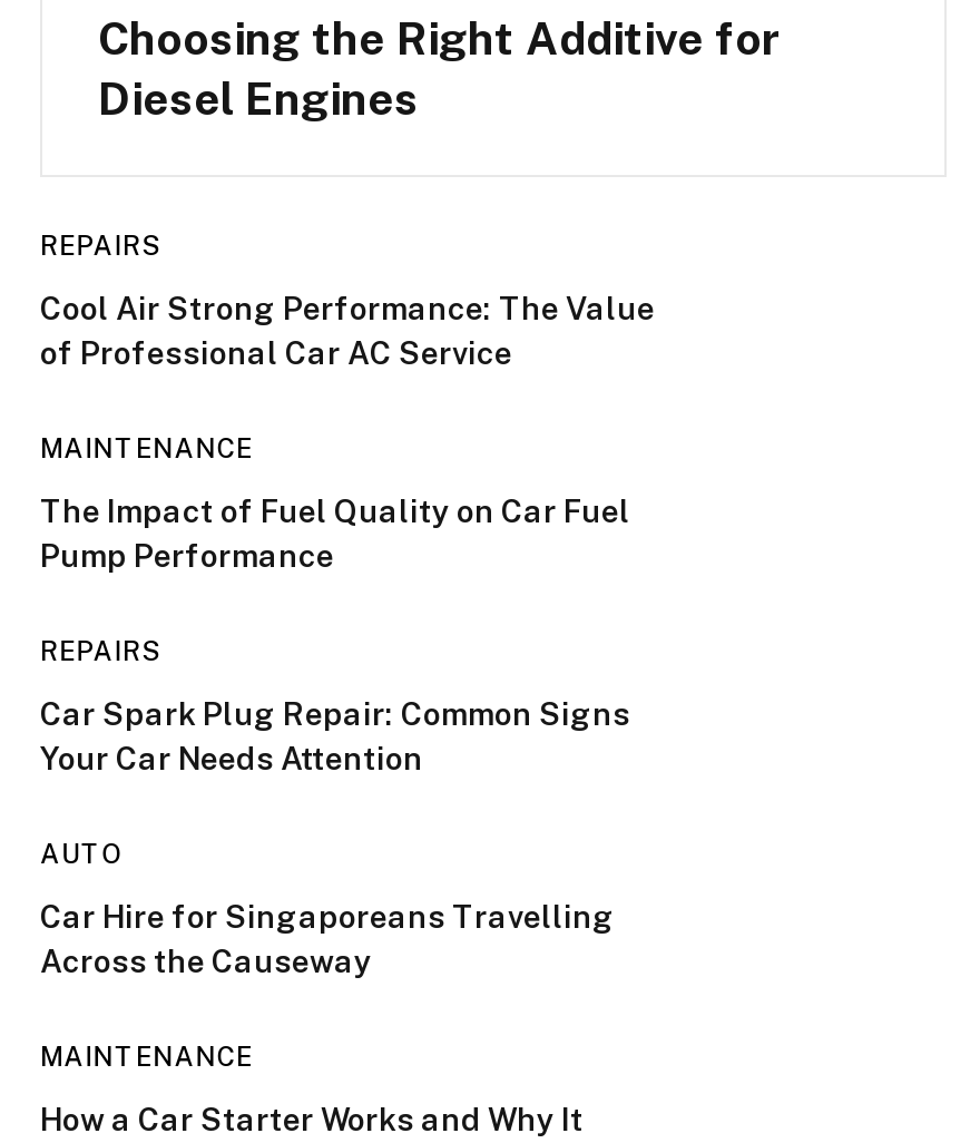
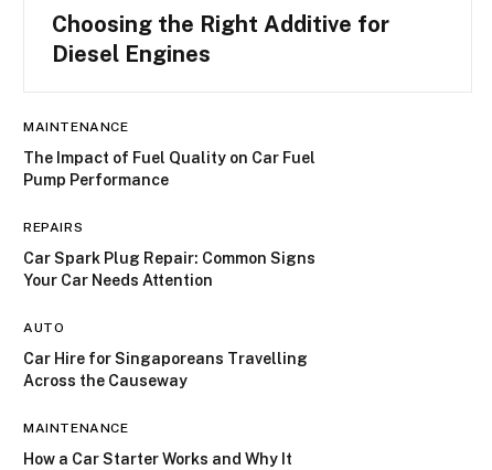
- REPAIRS
- Cool Air Strong Performance: The Value
- of Professional Car AC Service
